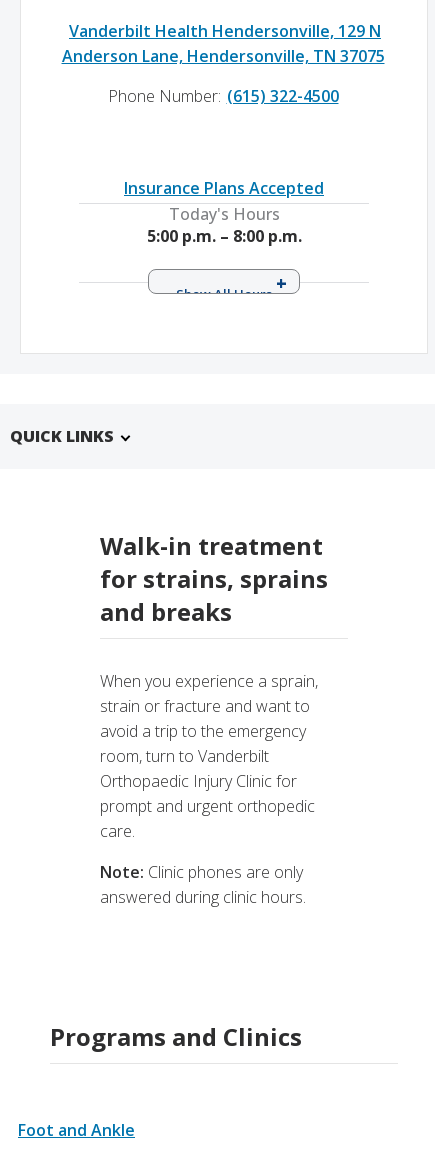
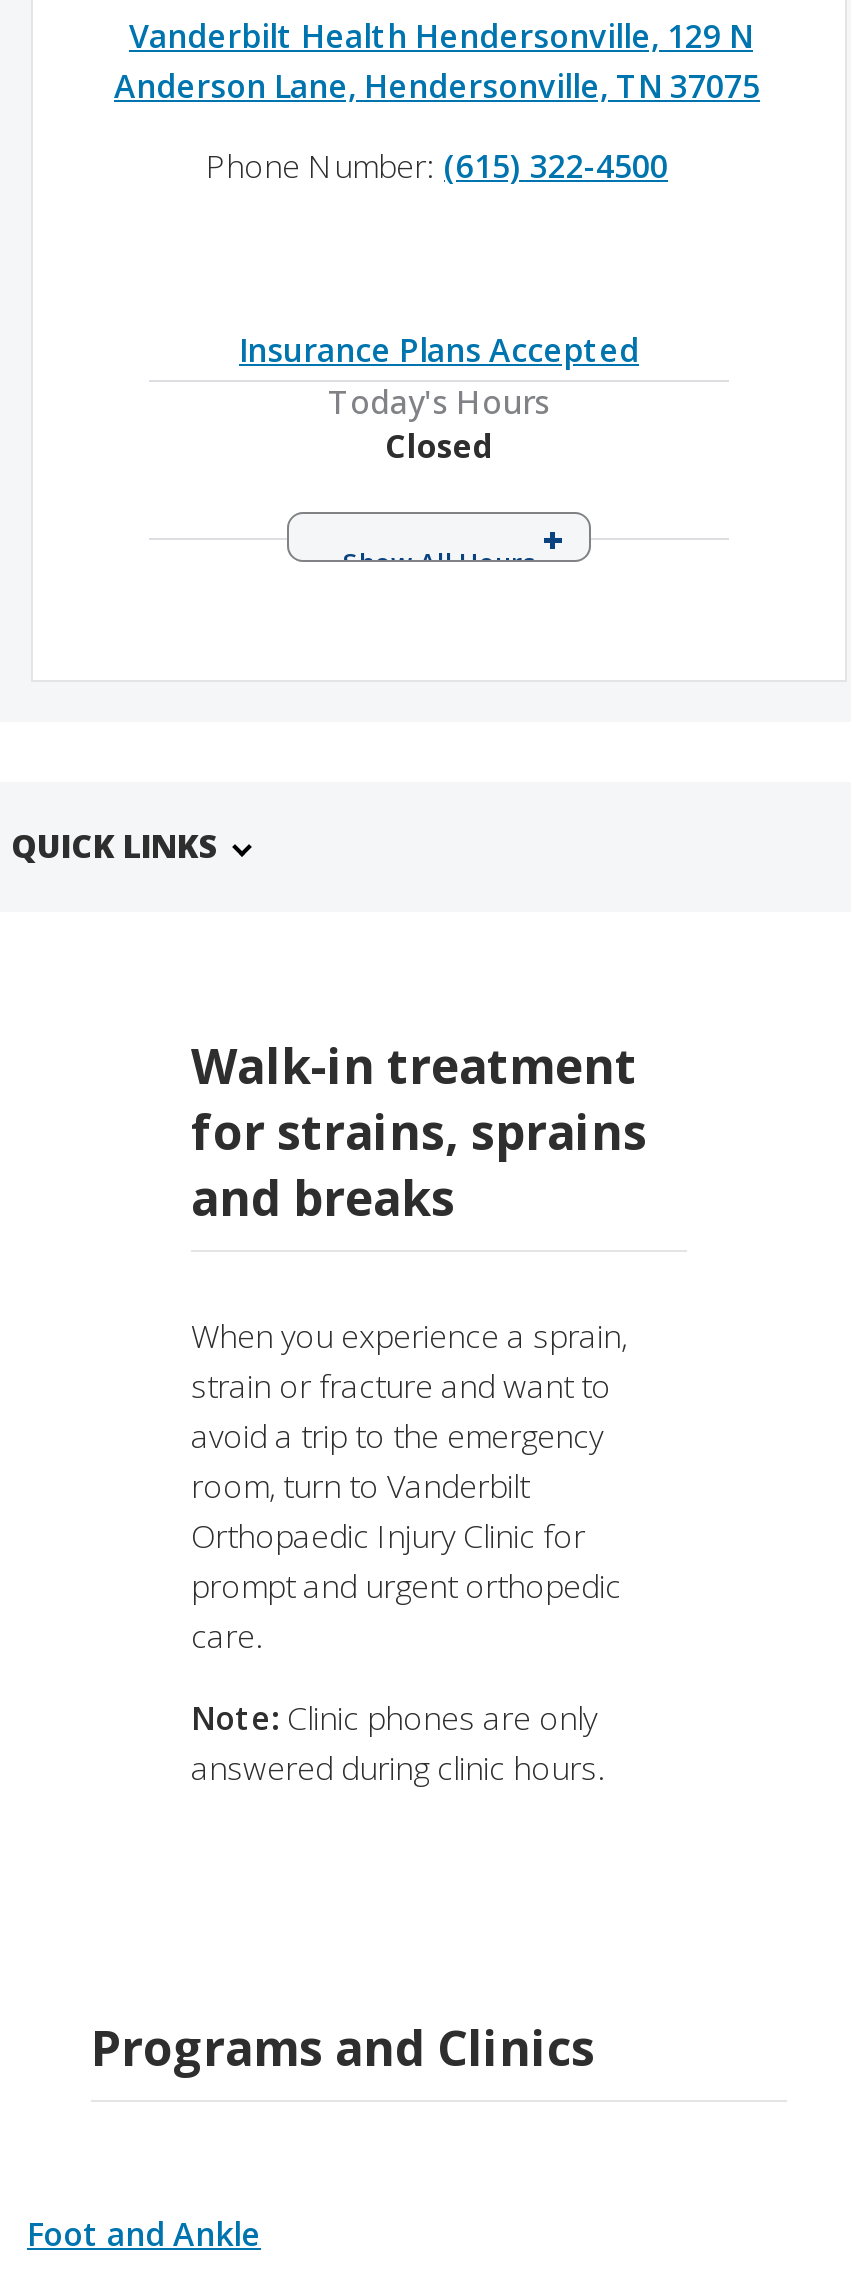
- 5:00 p.m. – 8:00 p.m.
+ Closed
